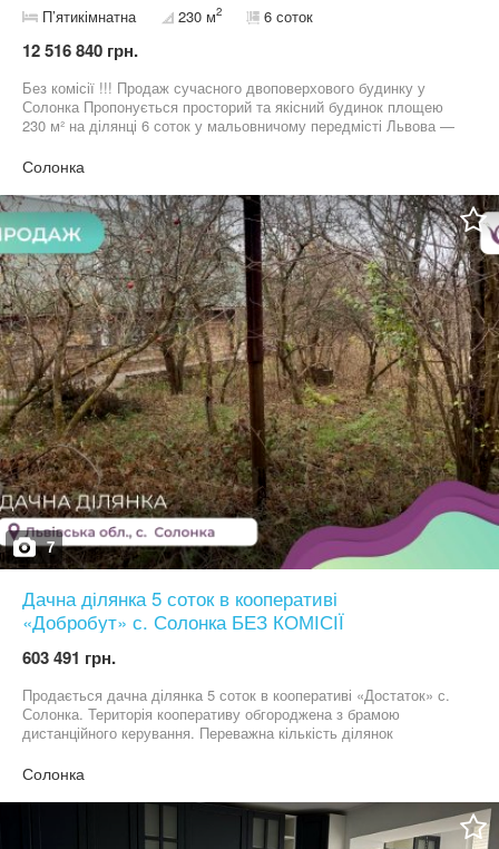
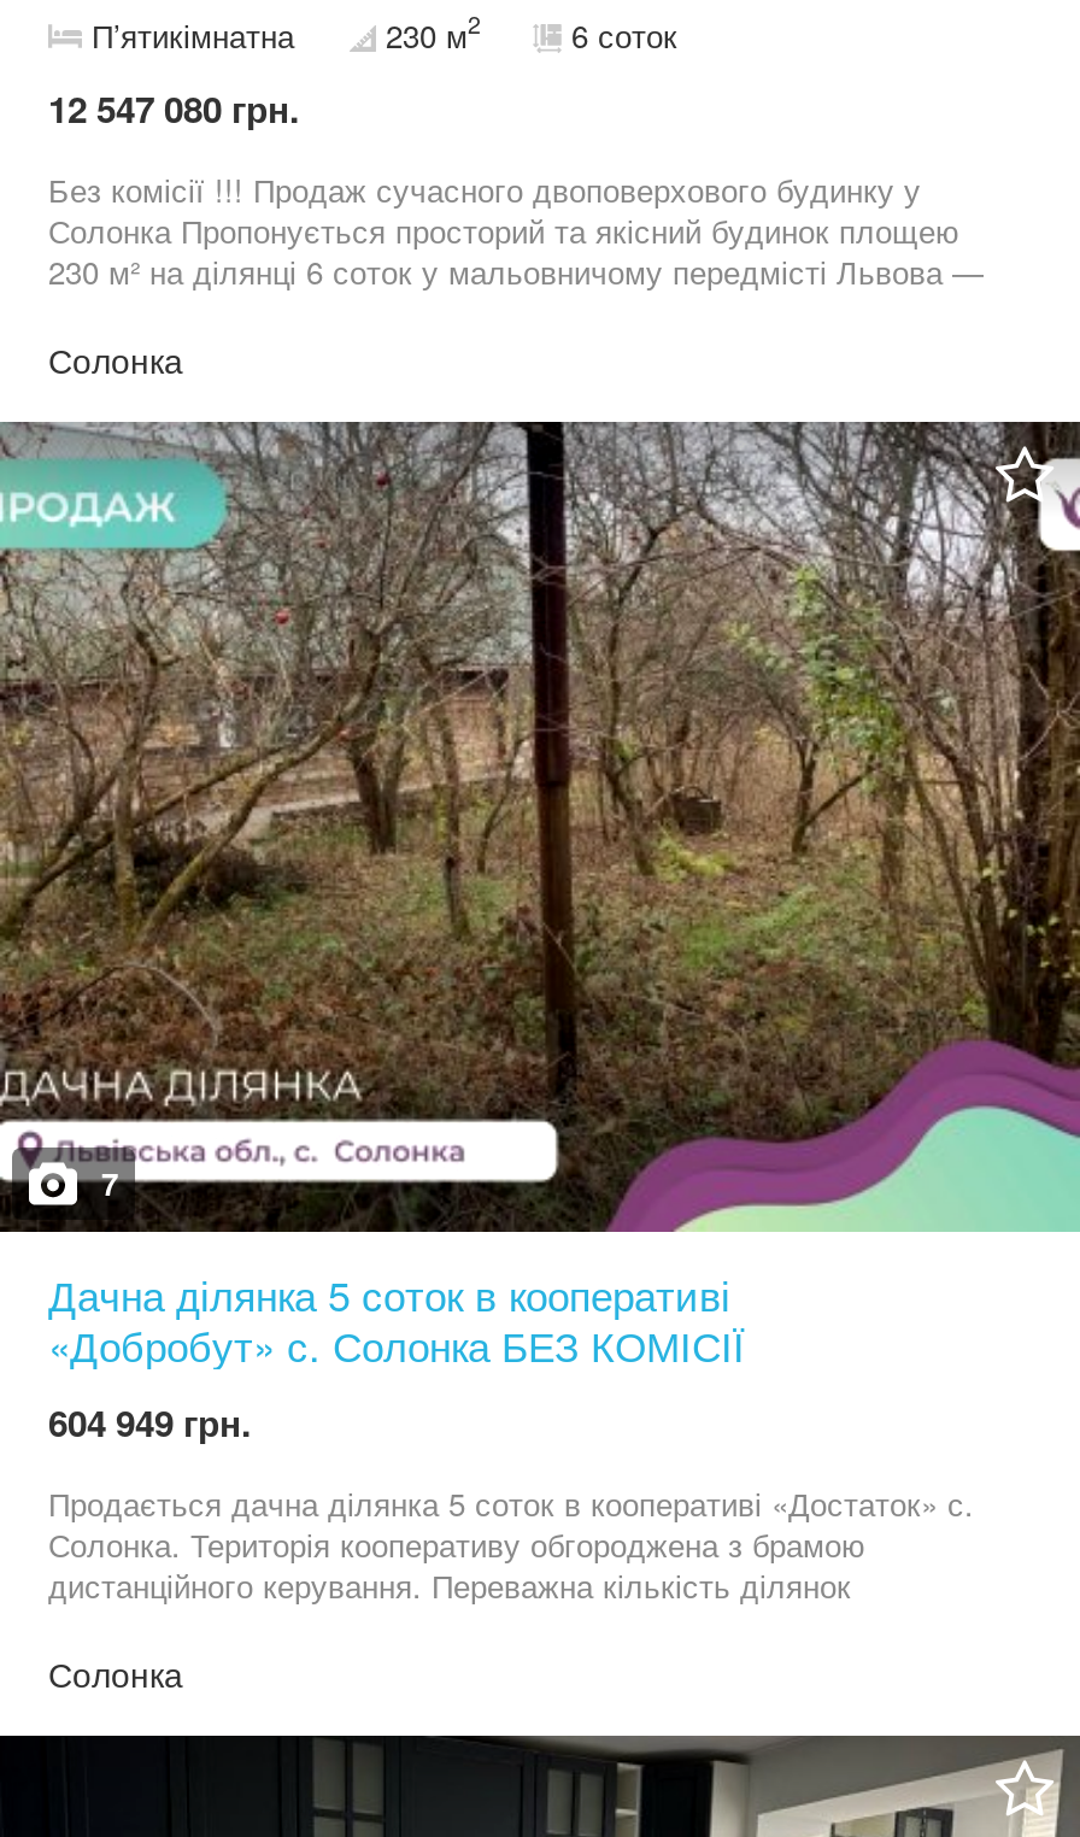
- 12 516 840 грн.
+ 12 547 080 грн.

- 603 491 грн.
+ 604 949 грн.
